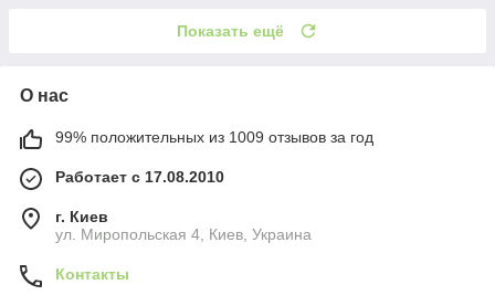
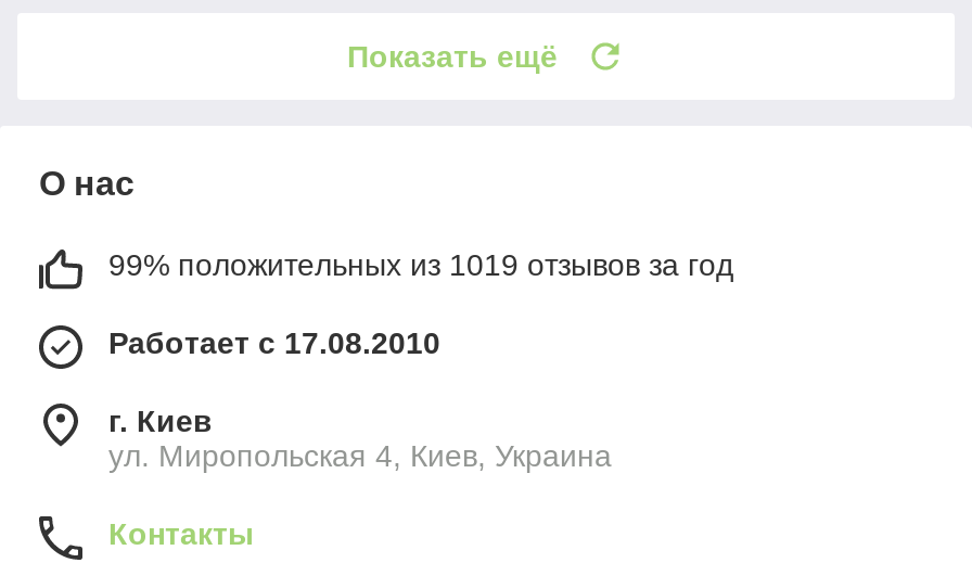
- 99% положительных из 1009 отзывов за год
+ 99% положительных из 1019 отзывов за год
